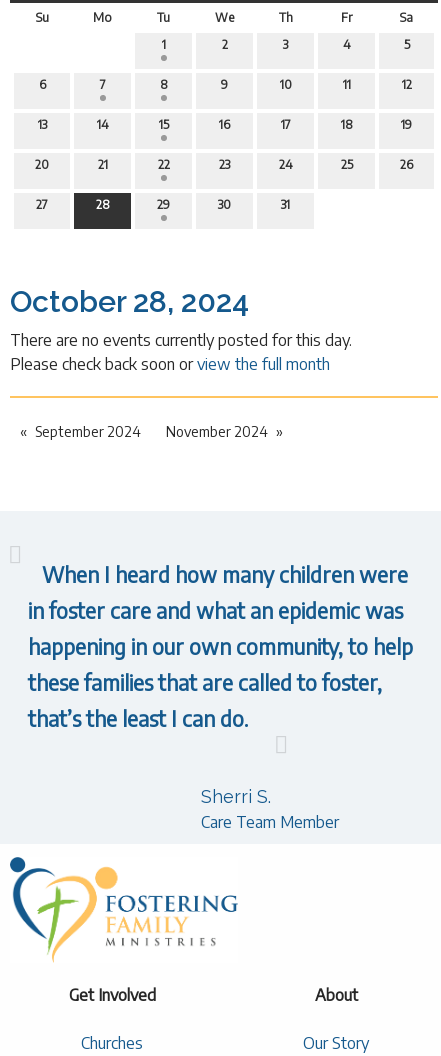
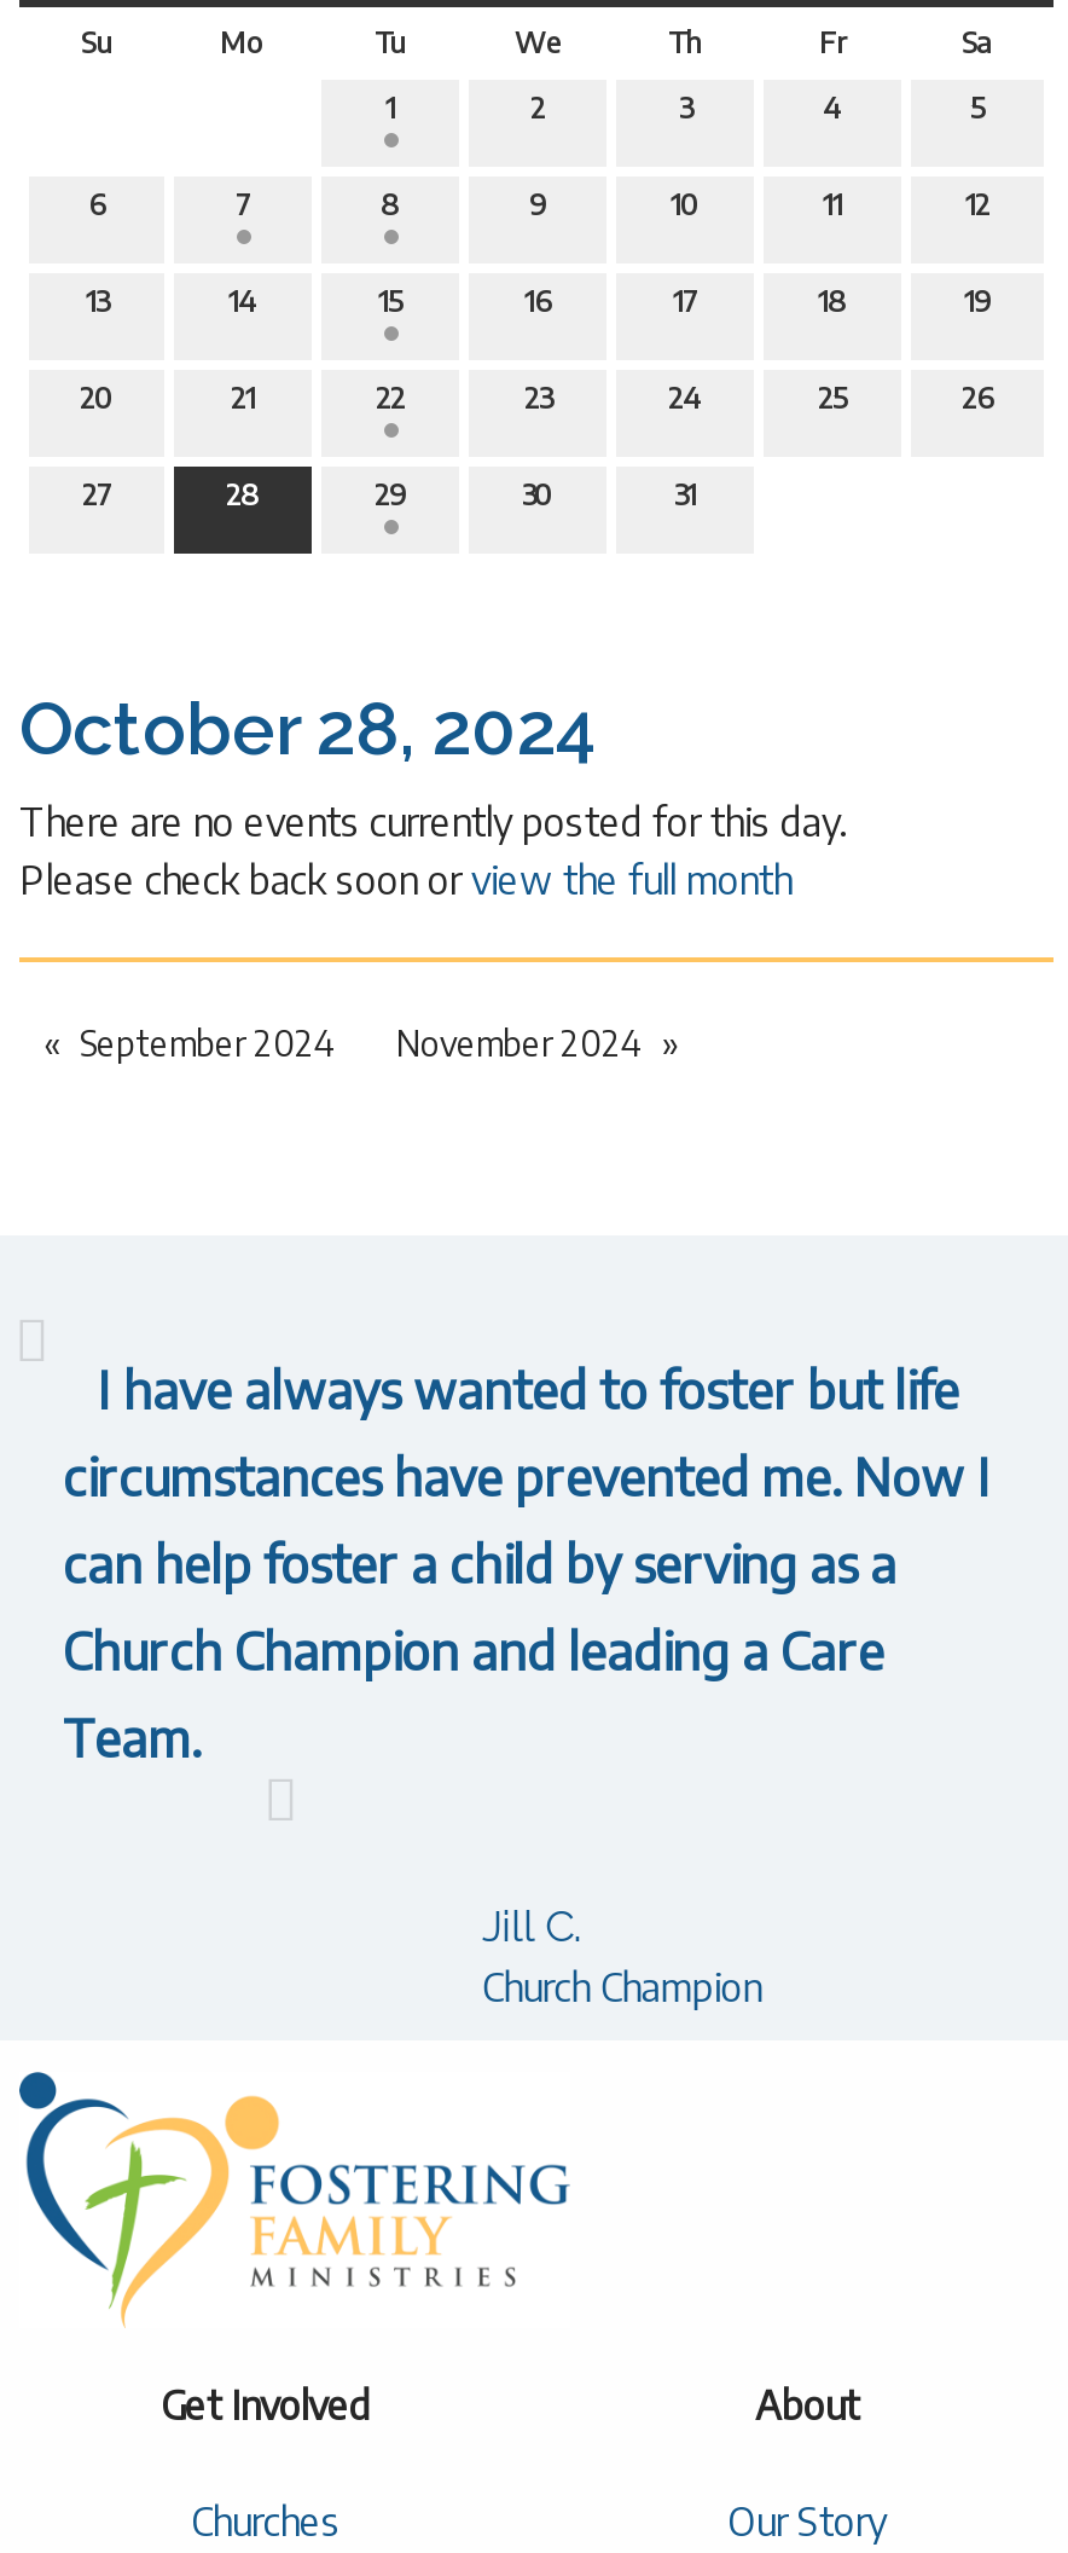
- When I heard how many children were
- in foster care and what an epidemic was
- happening in our own community, to help
- these families that are called to foster,
- that’s the least I can do.
+ I have always wanted to foster but life
+ circumstances have prevented me. Now I
+ can help foster a child by serving as a
+ Church Champion and leading a Care
+ Team.

- Sherri S.
- Care Team Member
+ Jill C.
+ Church Champion
